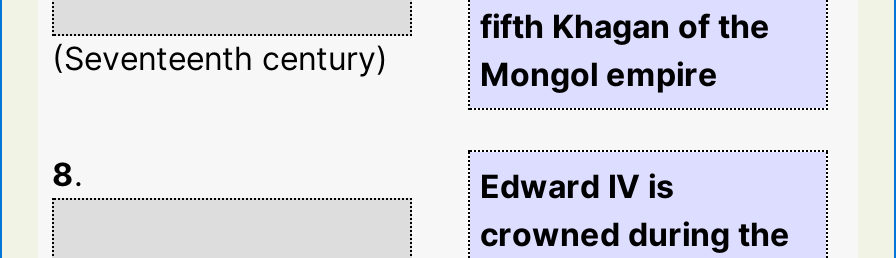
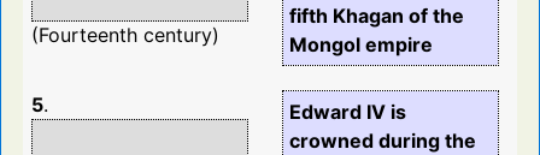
- (Seventeenth century)
+ (Fourteenth century)

- 8.
+ 5.
